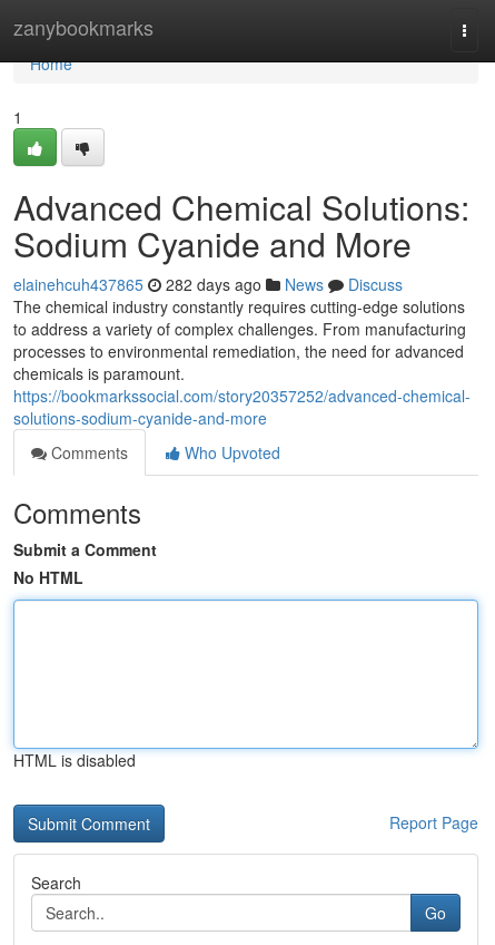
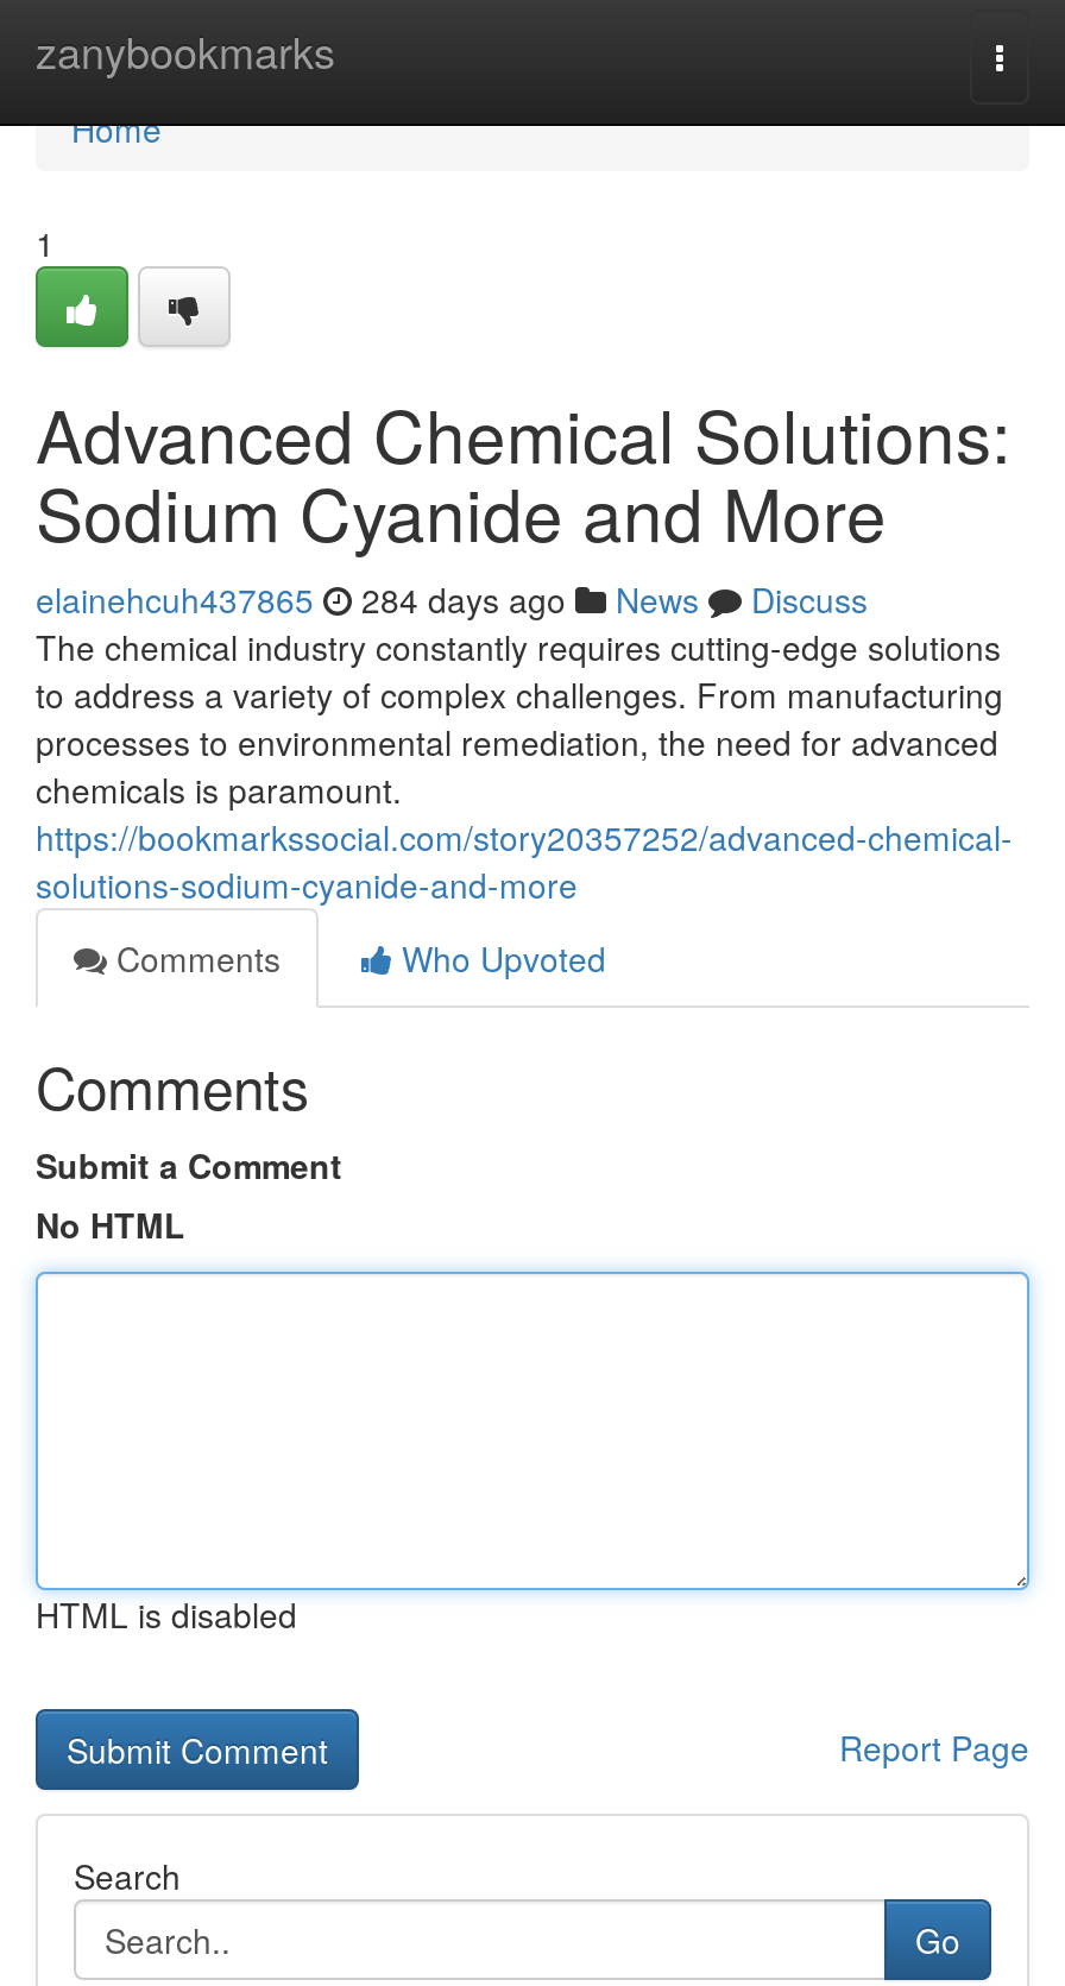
- elainehcuh437865 282 days ago News Discuss
+ elainehcuh437865 284 days ago News Discuss
